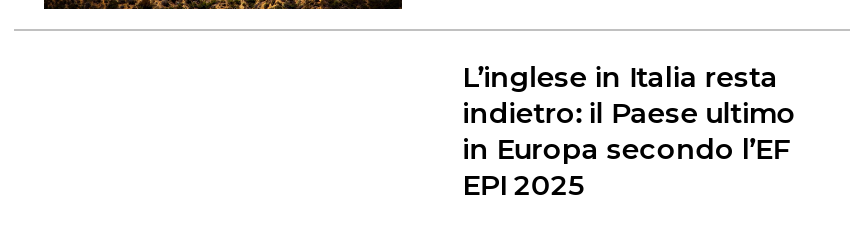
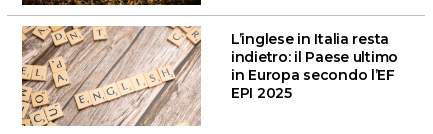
+ [image]
